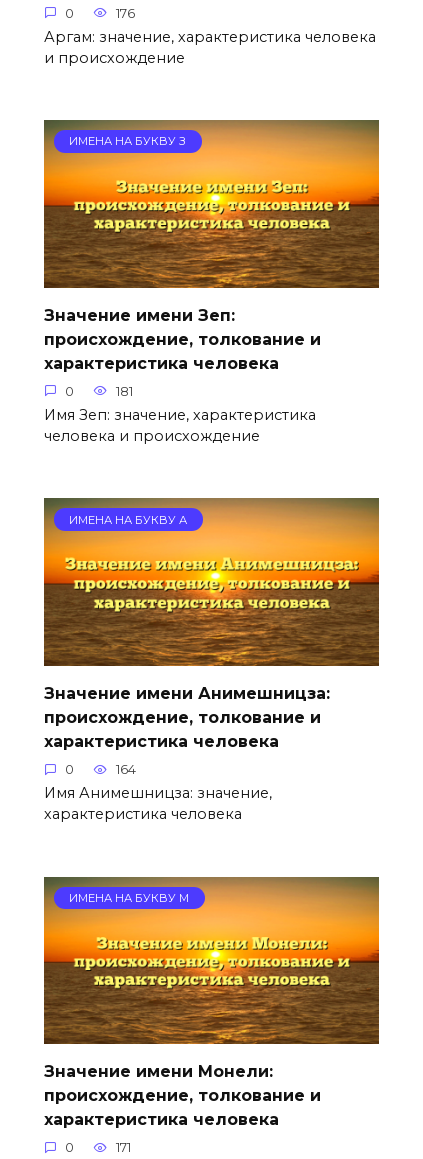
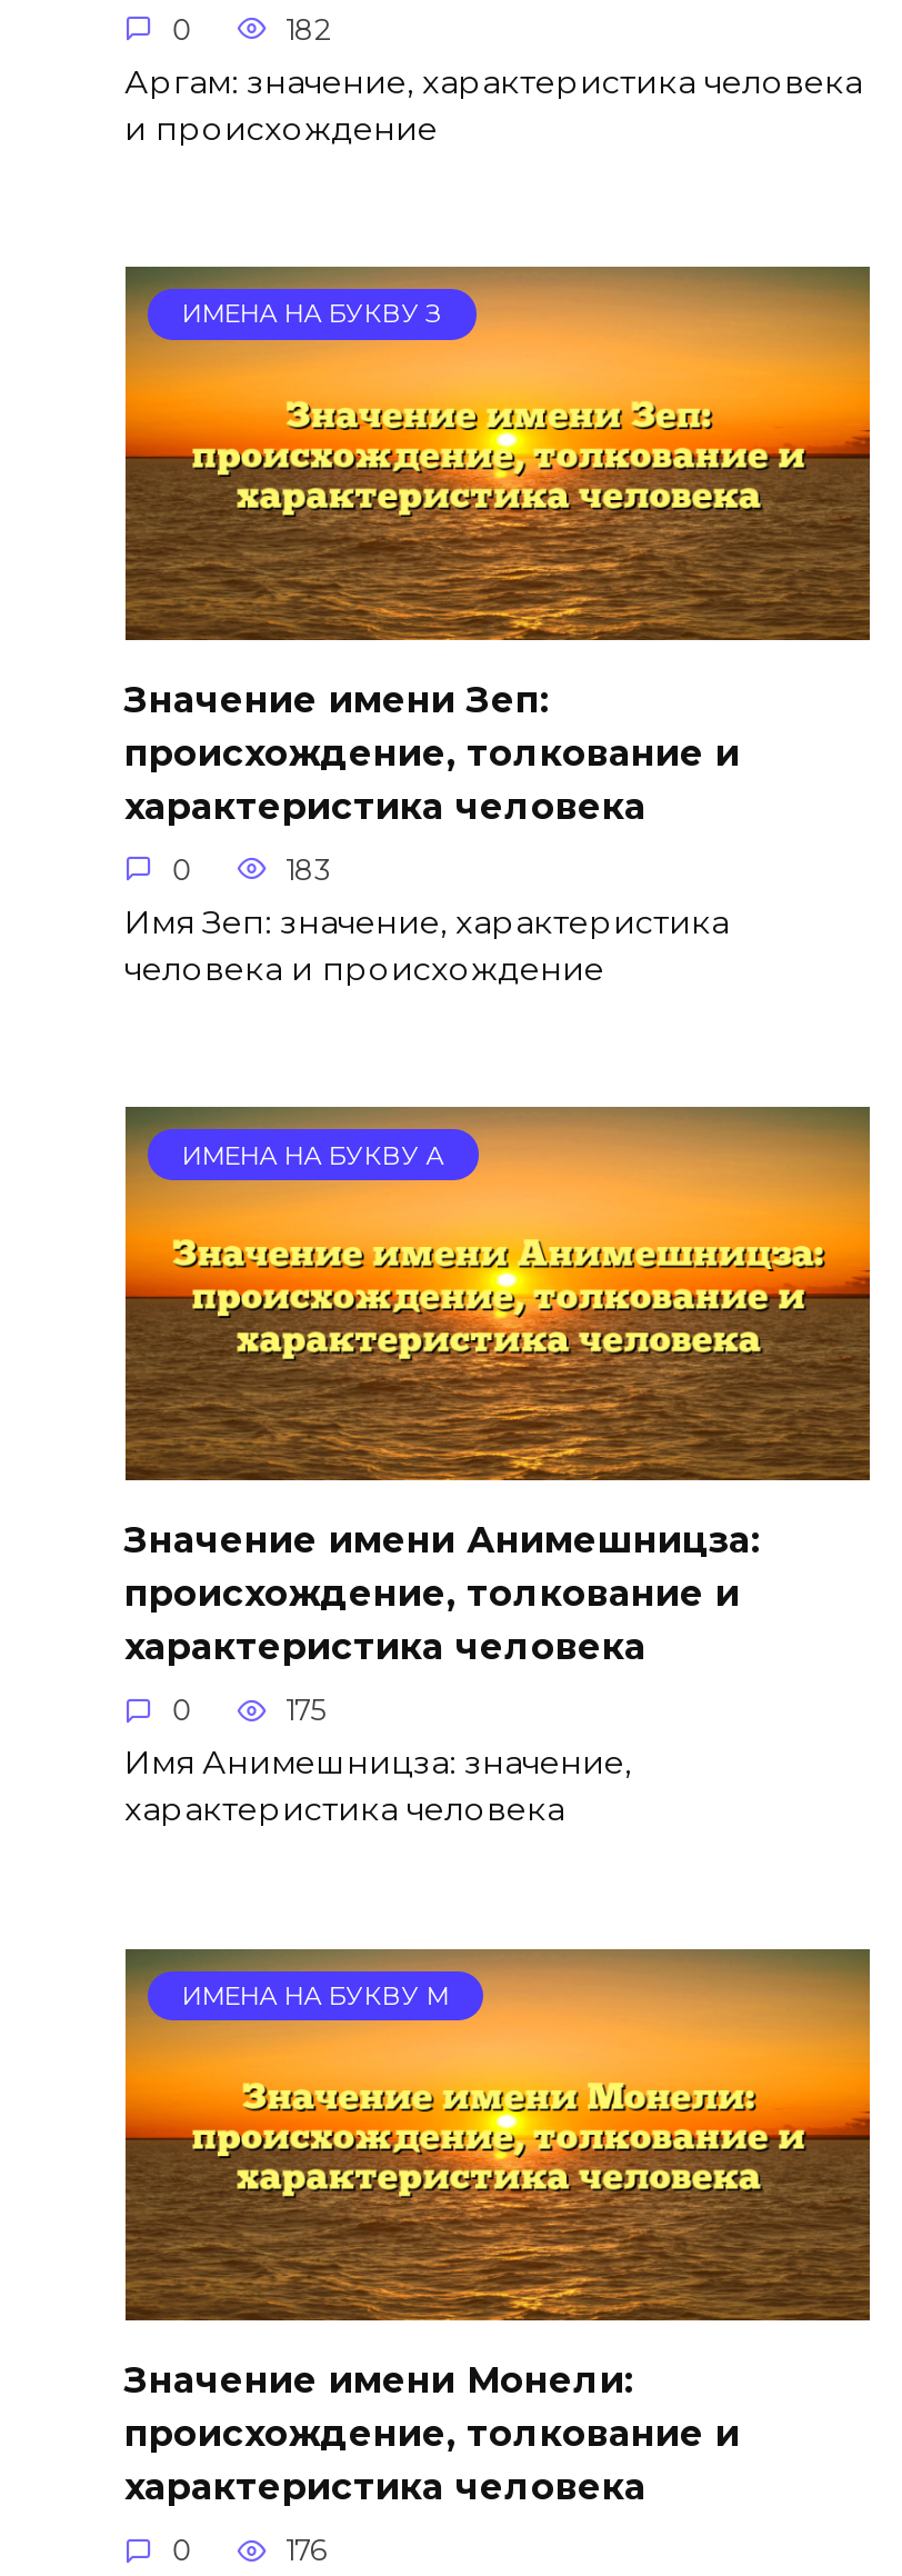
- 176
+ 182

- 181
+ 183

- 164
+ 175

- 171
+ 176
